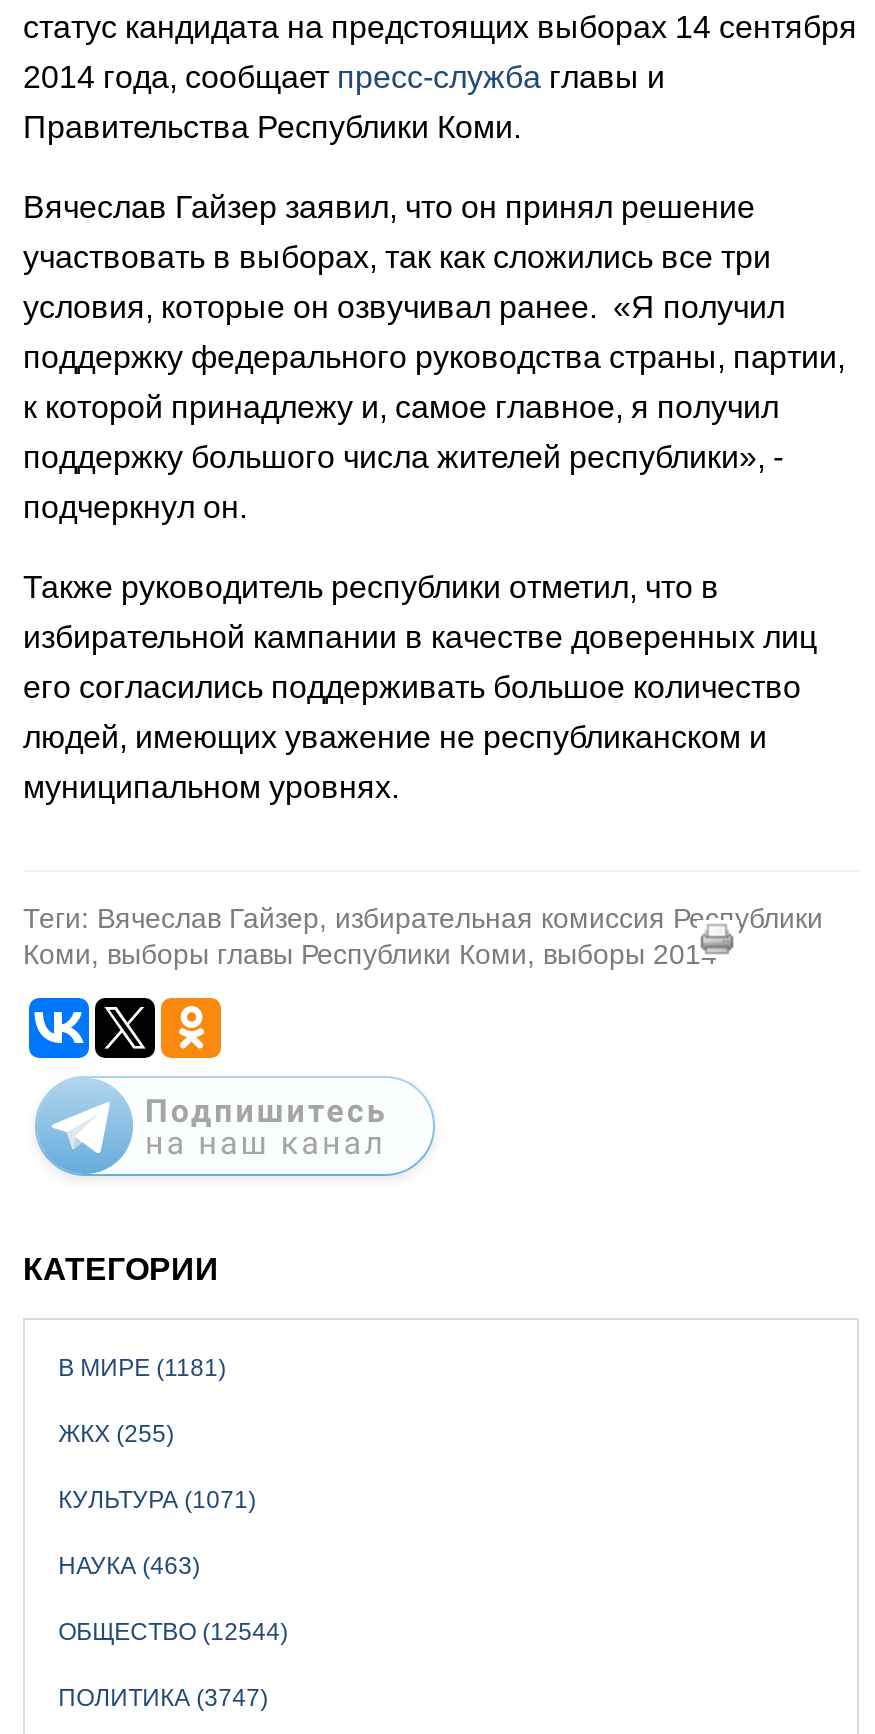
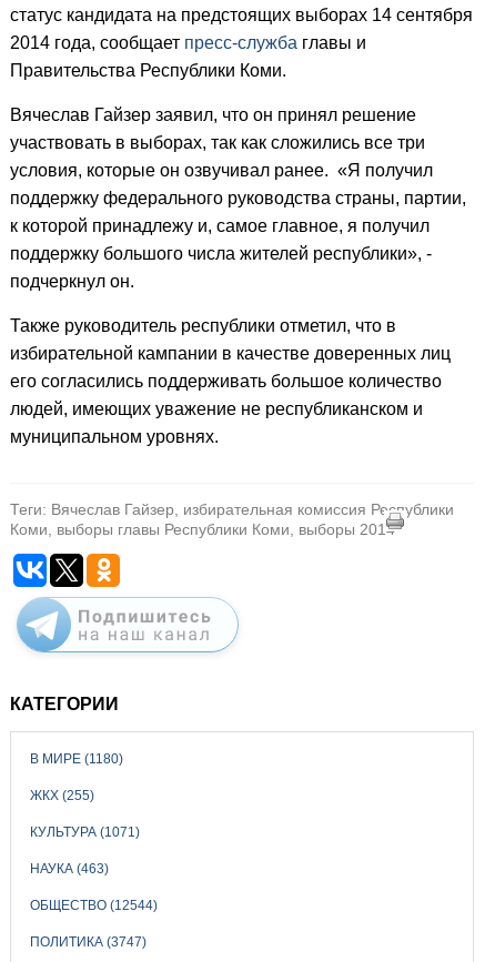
- В МИРЕ (1181)
+ В МИРЕ (1180)
